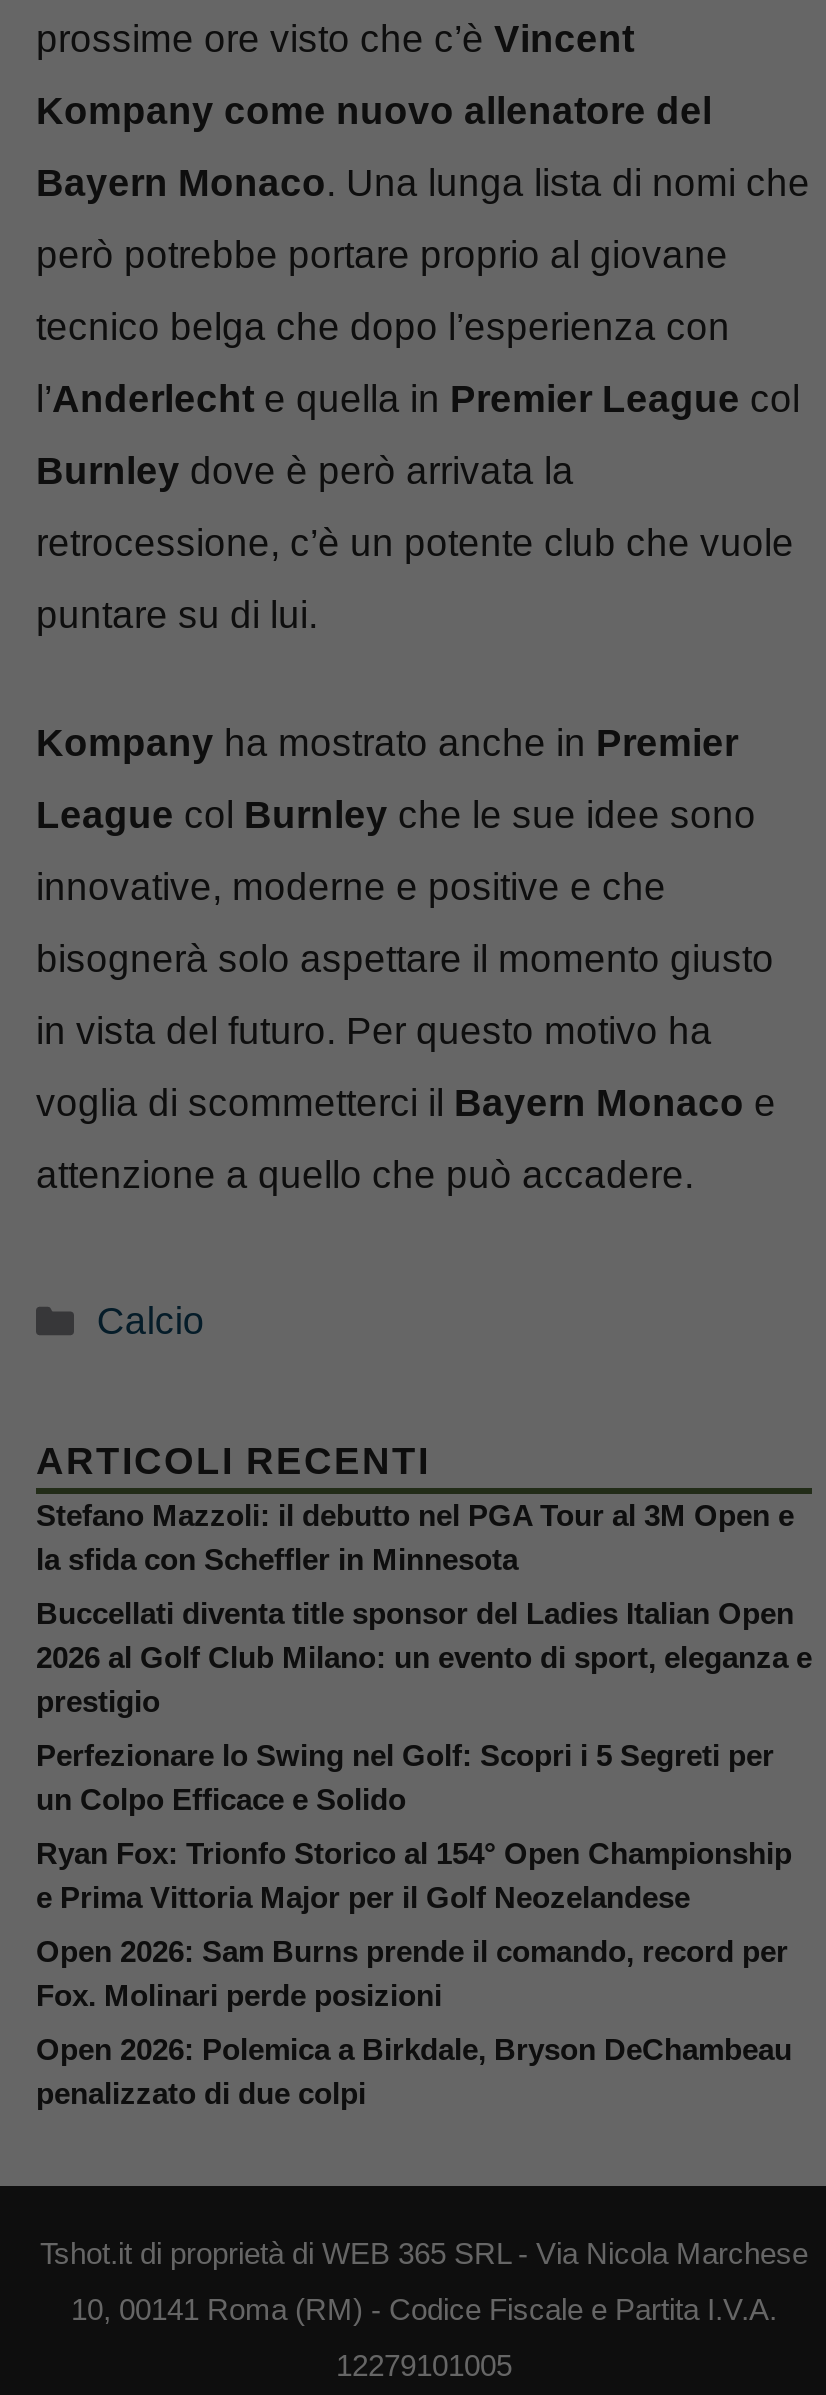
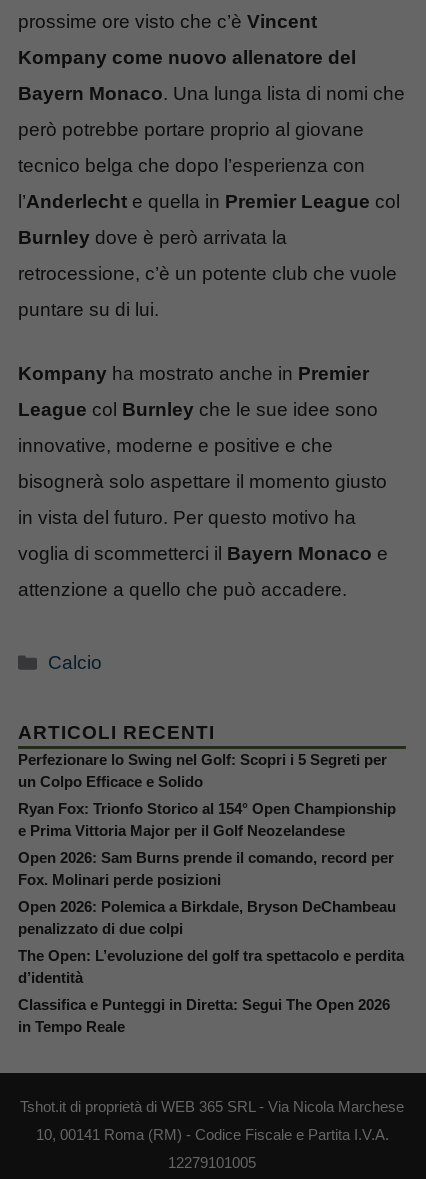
- Stefano Mazzoli: il debutto nel PGA Tour al 3M Open e
- la sfida con Scheffler in Minnesota
- Buccellati diventa title sponsor del Ladies Italian Open
- 2026 al Golf Club Milano: un evento di sport, eleganza e
- prestigio

moved up: Perfezionare lo Swing nel Golf: Scopri i 5 Segreti per | un Colpo Efficace e Solido | Ryan Fox: Trionfo Storico al 154° Open Championship | e Prima Vittoria Major per il Golf Neozelandese | Open 2026: Sam Burns prende il comando, record per | Fox. Molinari perde posizioni | Open 2026: Polemica a Birkdale, Bryson DeChambeau | penalizzato di due colpi

+ The Open: L’evoluzione del golf tra spettacolo e perdita
+ d’identità
+ Classifica e Punteggi in Diretta: Segui The Open 2026
+ in Tempo Reale
